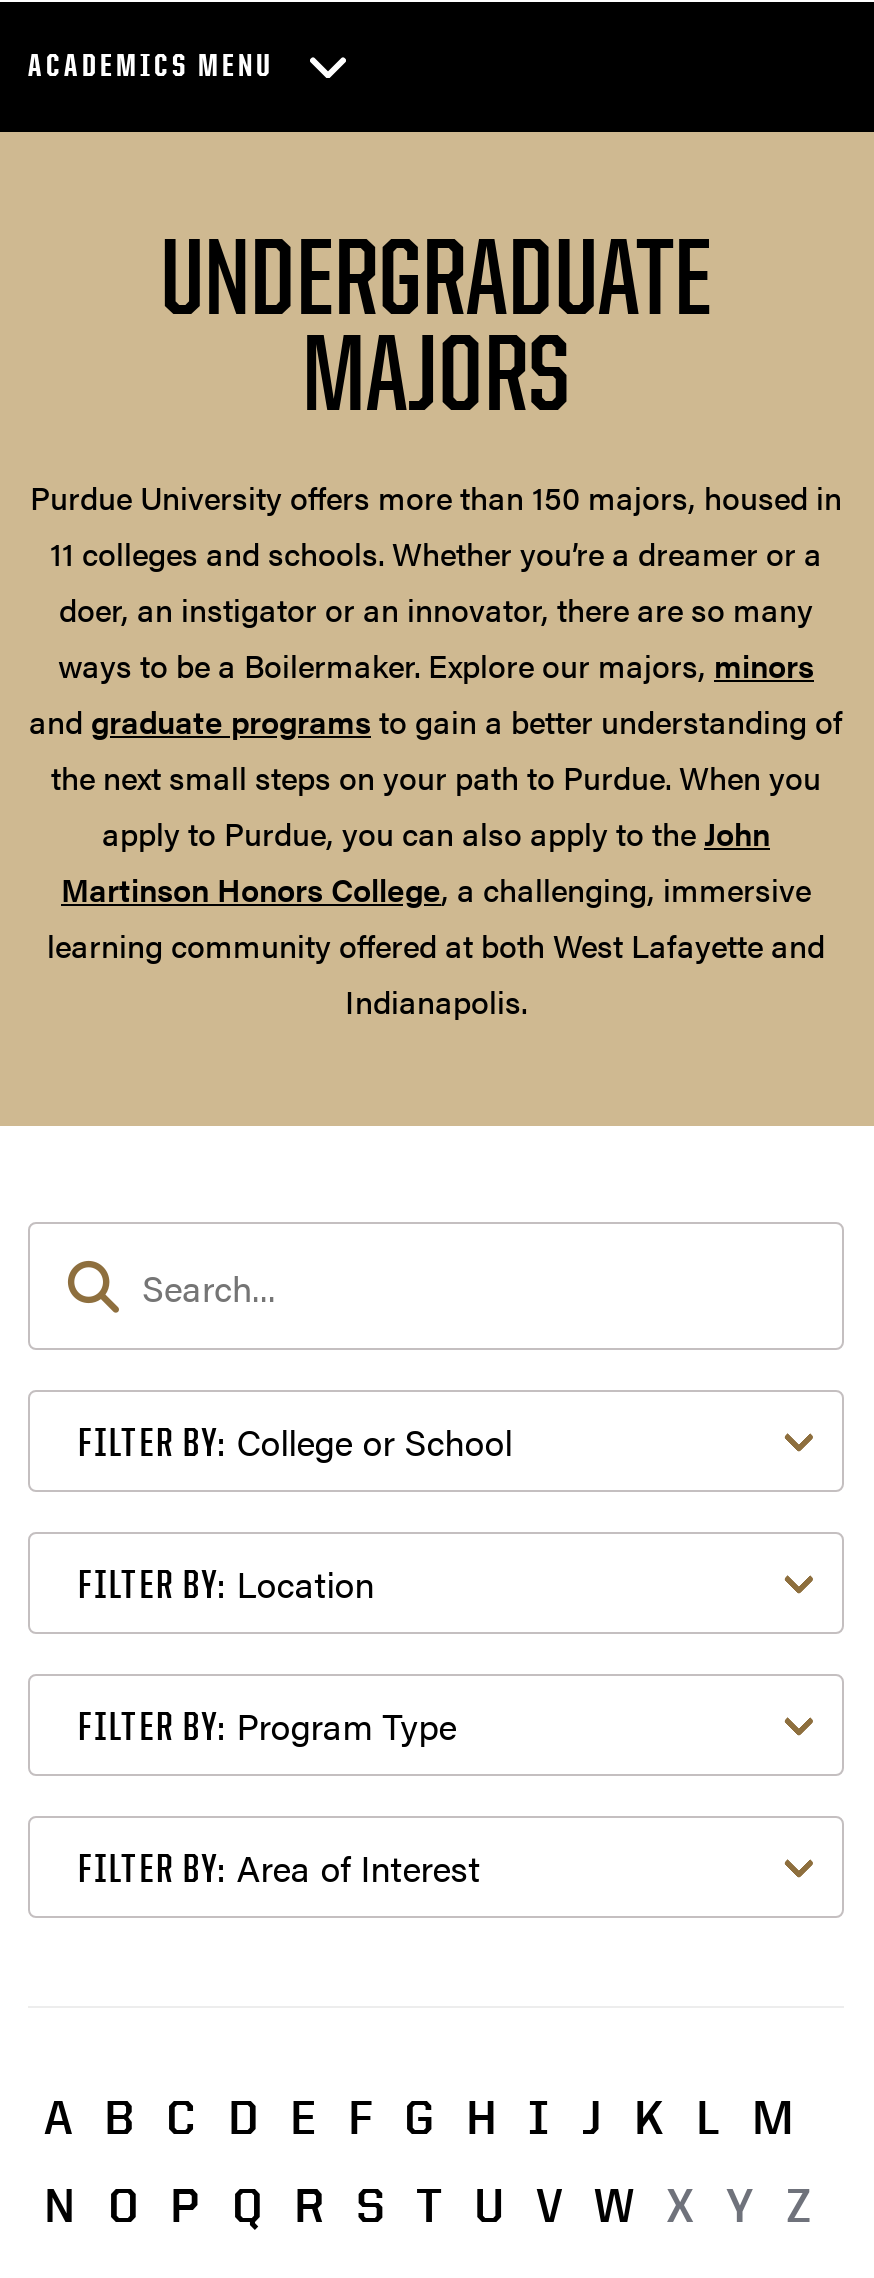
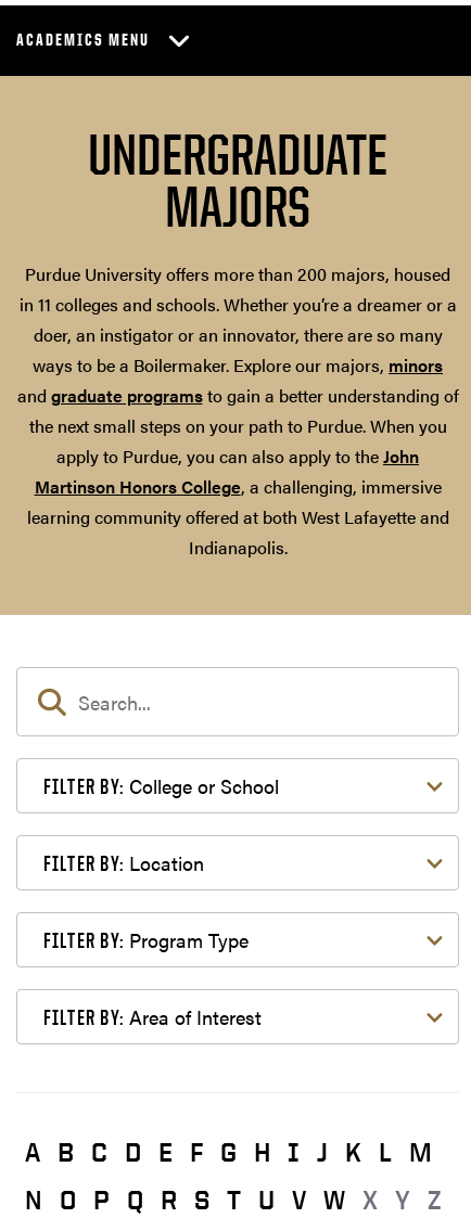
- Purdue University offers more than 150 majors, housed in
- 11 colleges and schools. Whether you’re a dreamer or a
+ Purdue University offers more than 200 majors, housed
+ in 11 colleges and schools. Whether you’re a dreamer or a
